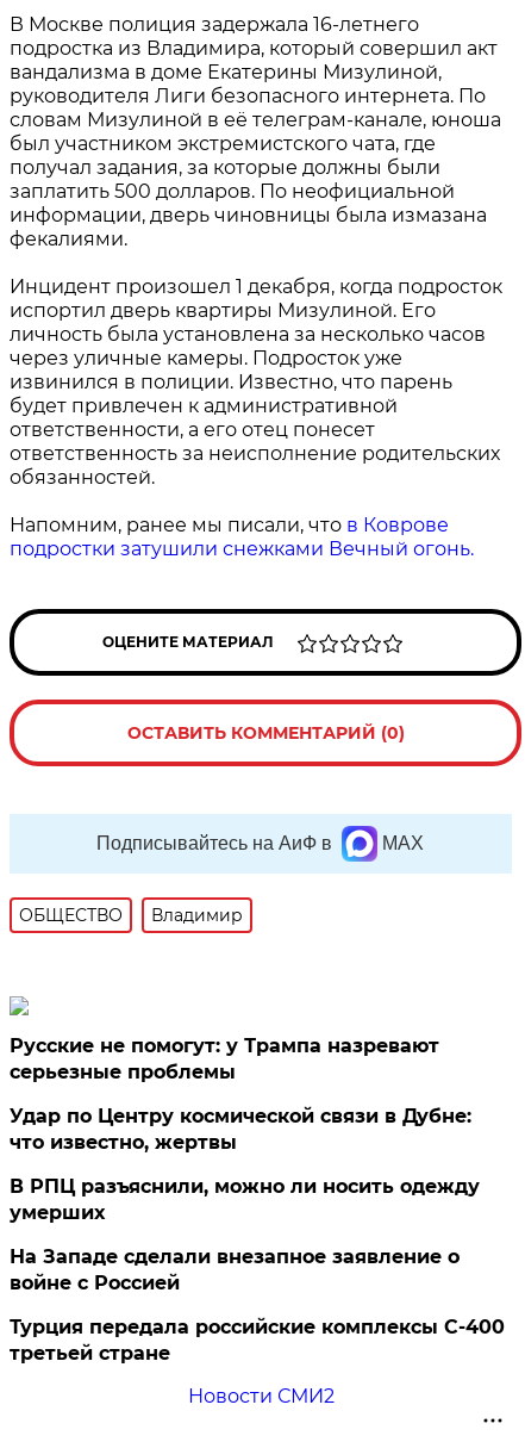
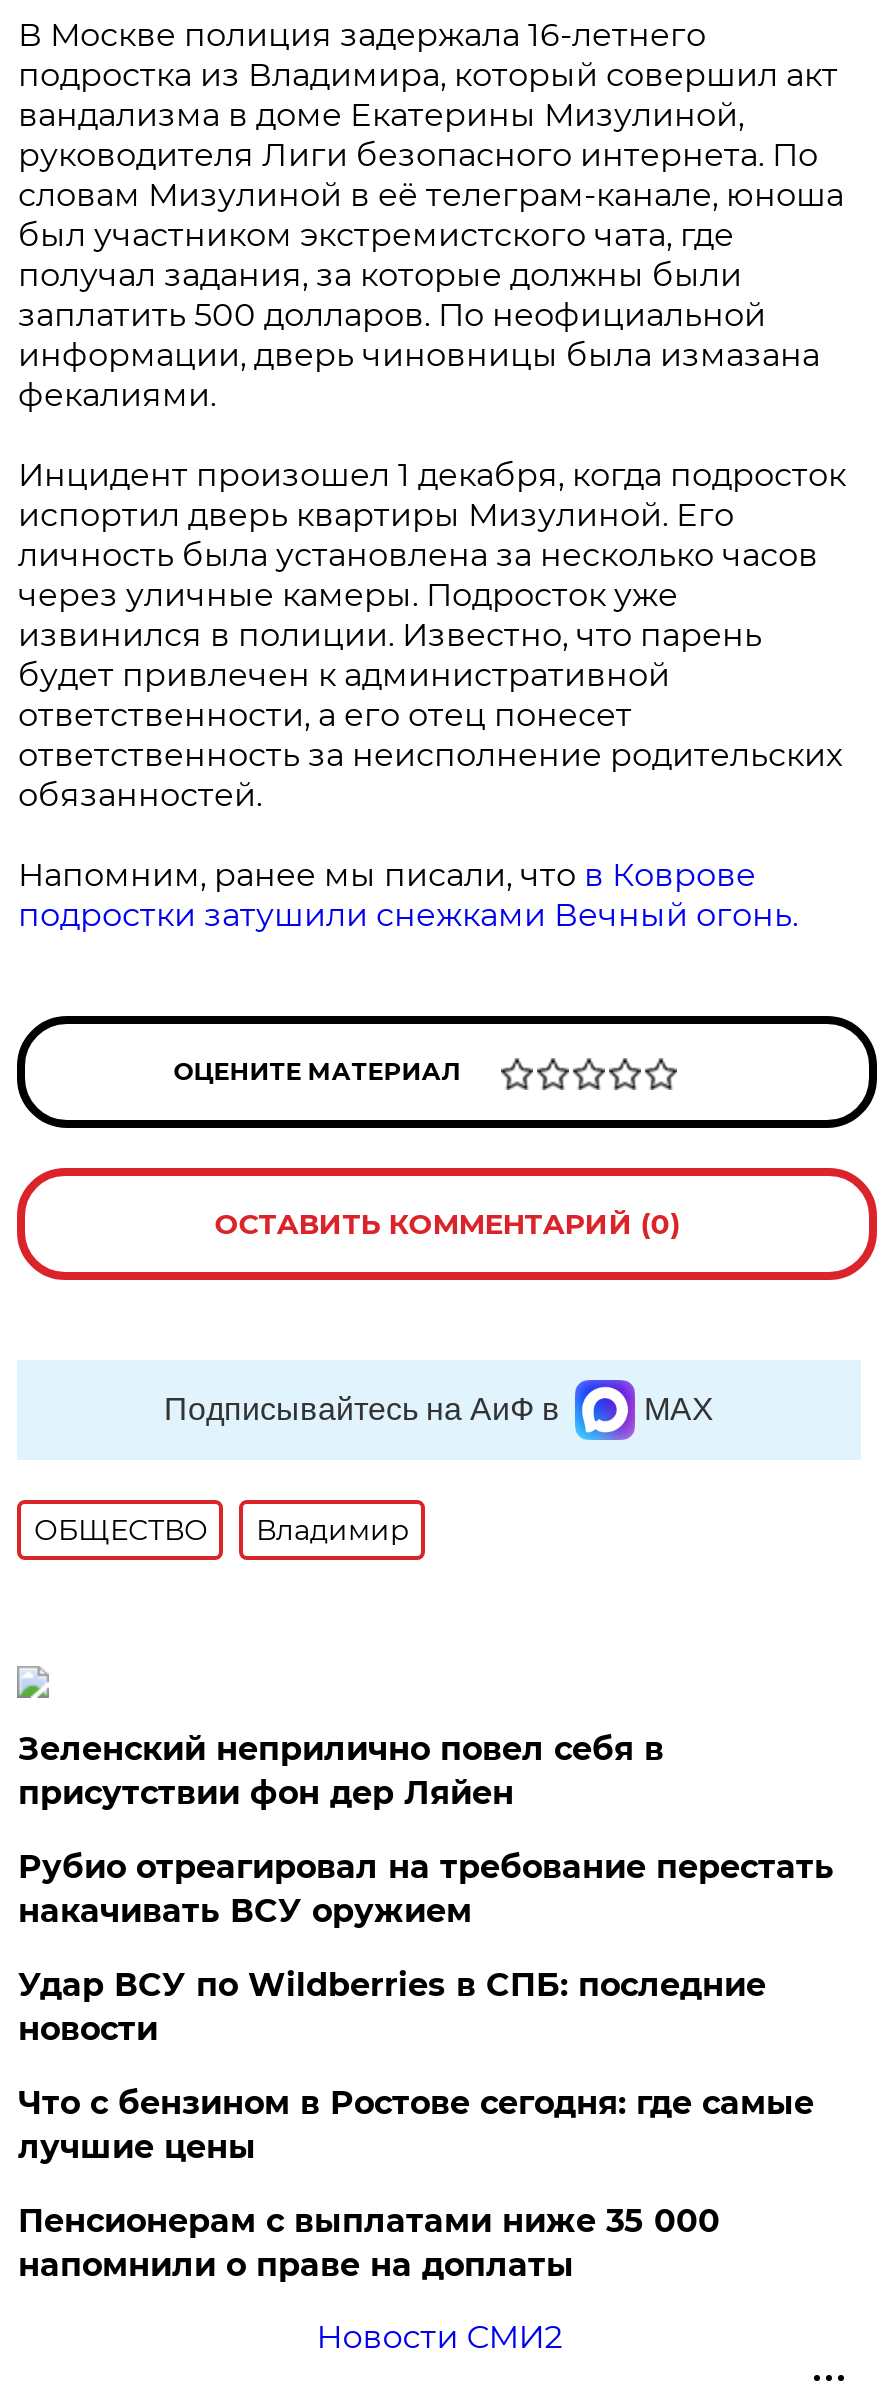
- Русские не помогут: у Трампа назревают
- серьезные проблемы
+ Зеленский неприлично повел cебя в
+ присутствии фон дер Ляйен

- Удар по Центру космической связи в Дубне:
- что известно, жертвы
+ Рубио отреагировал на требование перестать
+ накачивать ВСУ оружием

- В РПЦ разъяснили, можно ли носить одежду
- умерших
+ Удар ВСУ по Wildberries в СПБ: последние
+ новости

- На Западе сделали внезапное заявление о
- войне с Россией
+ Что с бензином в Ростове сегодня: где самые
+ лучшие цены

- Турция передала российские комплексы С-400
- третьей стране
+ Пенсионерам с выплатами ниже 35 000
+ напомнили о праве на доплаты
